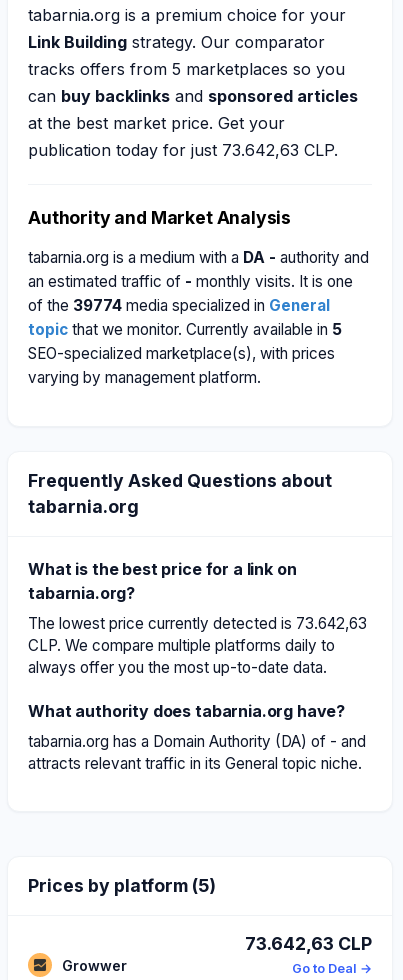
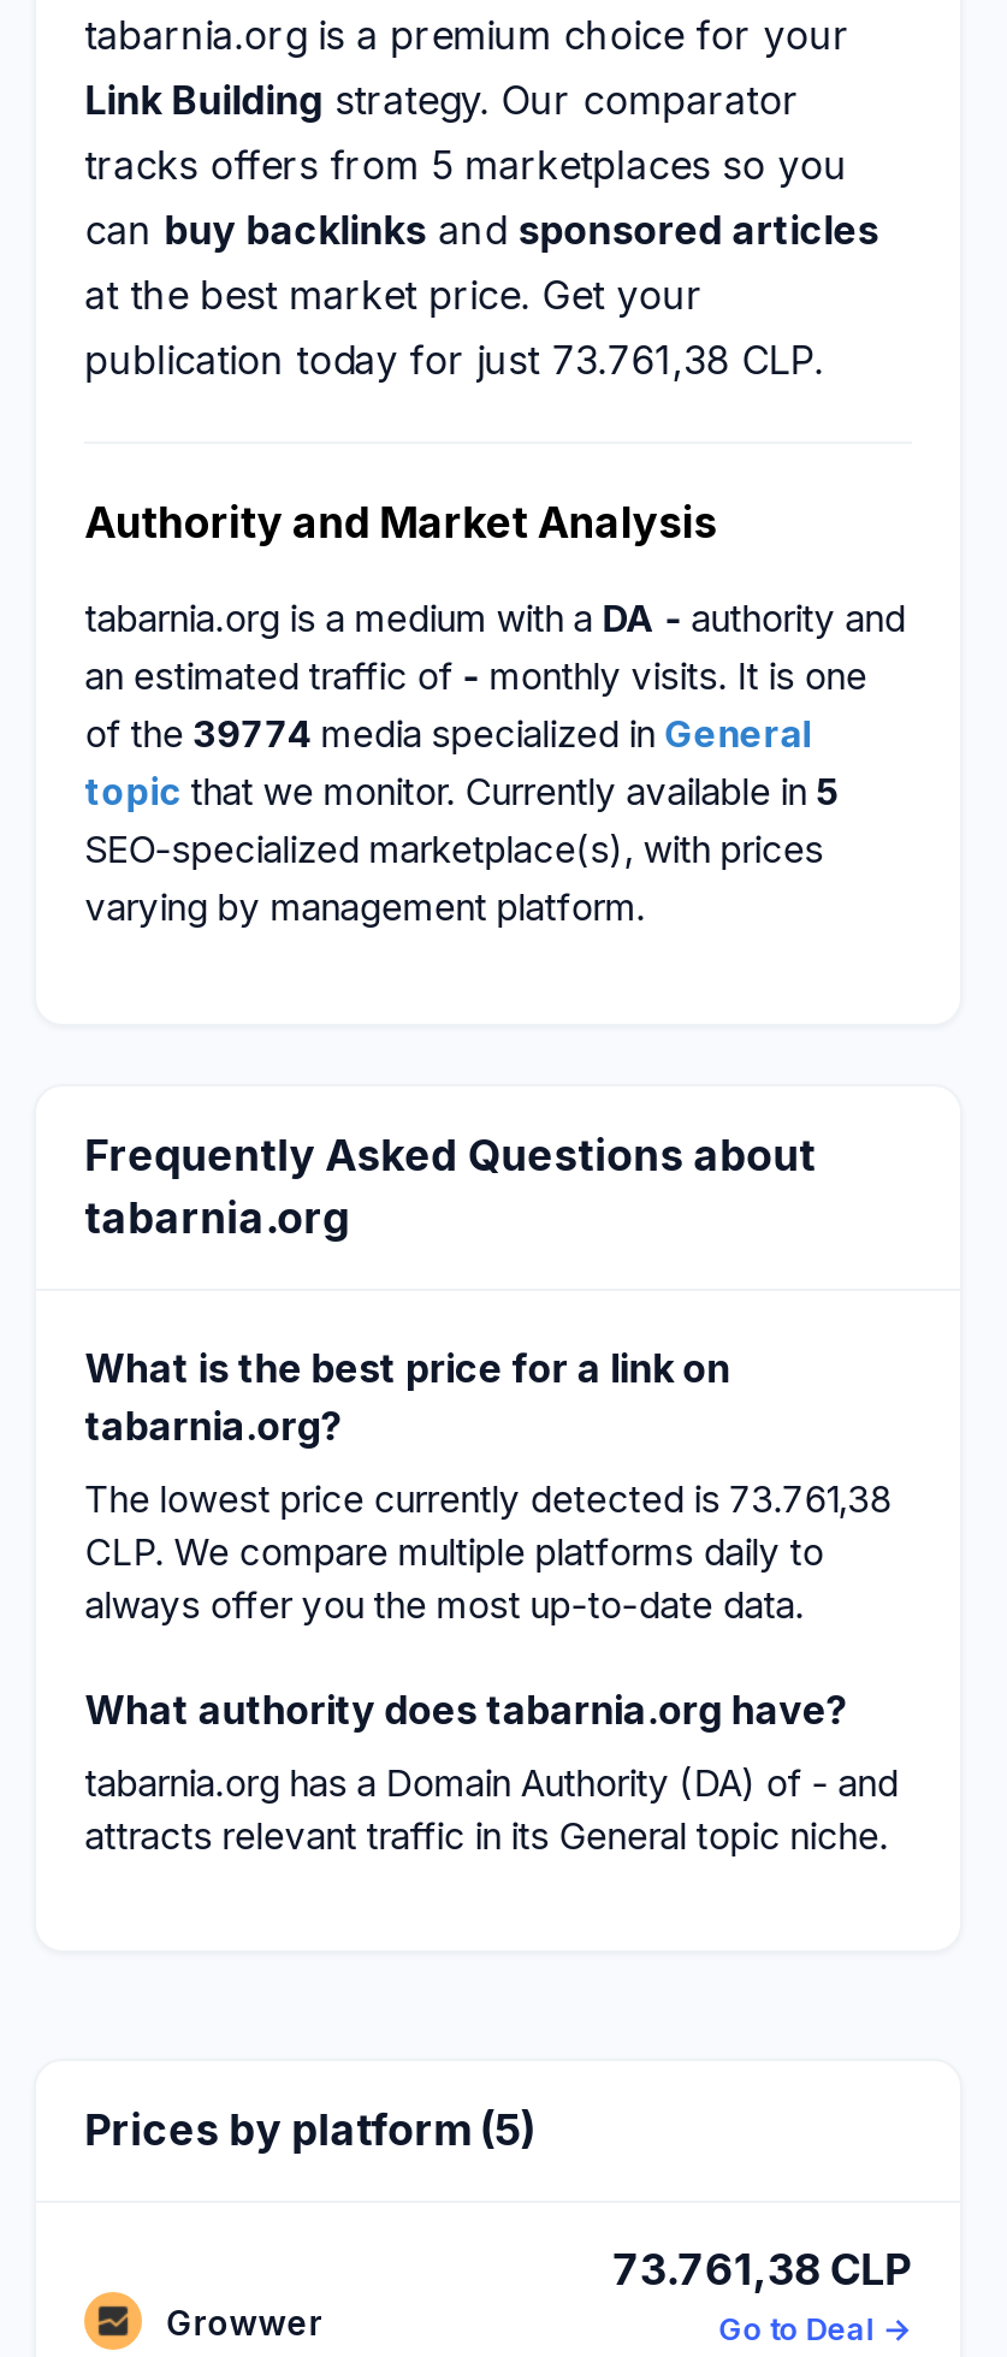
- publication today for just 73.642,63 CLP.
+ publication today for just 73.761,38 CLP.

- The lowest price currently detected is 73.642,63
+ The lowest price currently detected is 73.761,38

- 73.642,63 CLP
+ 73.761,38 CLP
